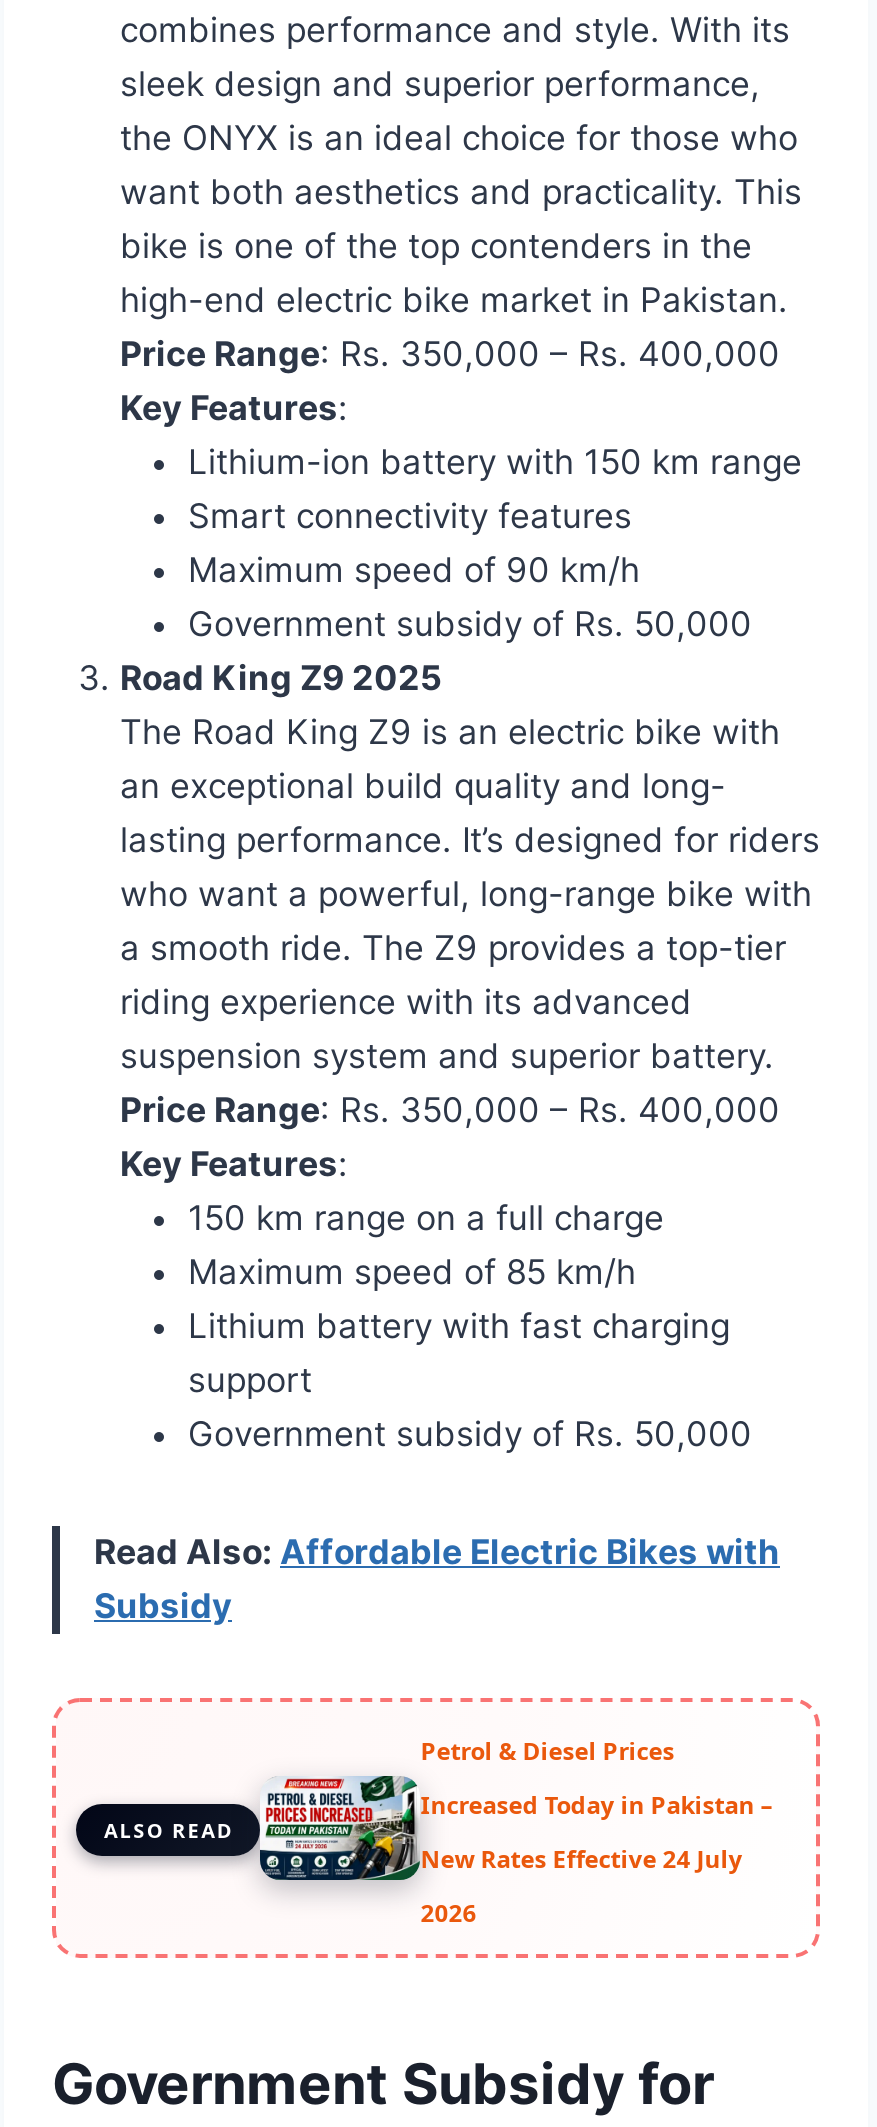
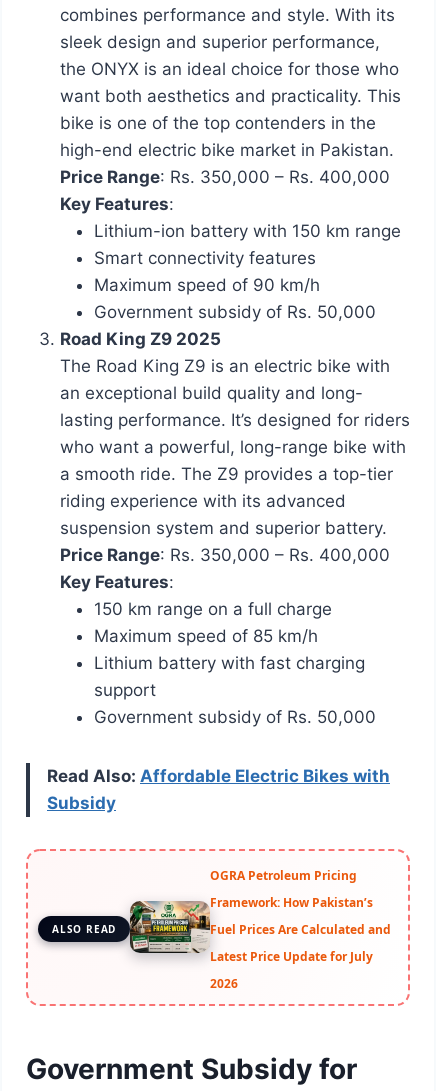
- [image]
- Petrol & Diesel Prices
- Increased Today in Pakistan –
- New Rates Effective 24 July
+ [image]
+ OGRA Petroleum Pricing
+ Framework: How Pakistan’s
+ Fuel Prices Are Calculated and
+ Latest Price Update for July
